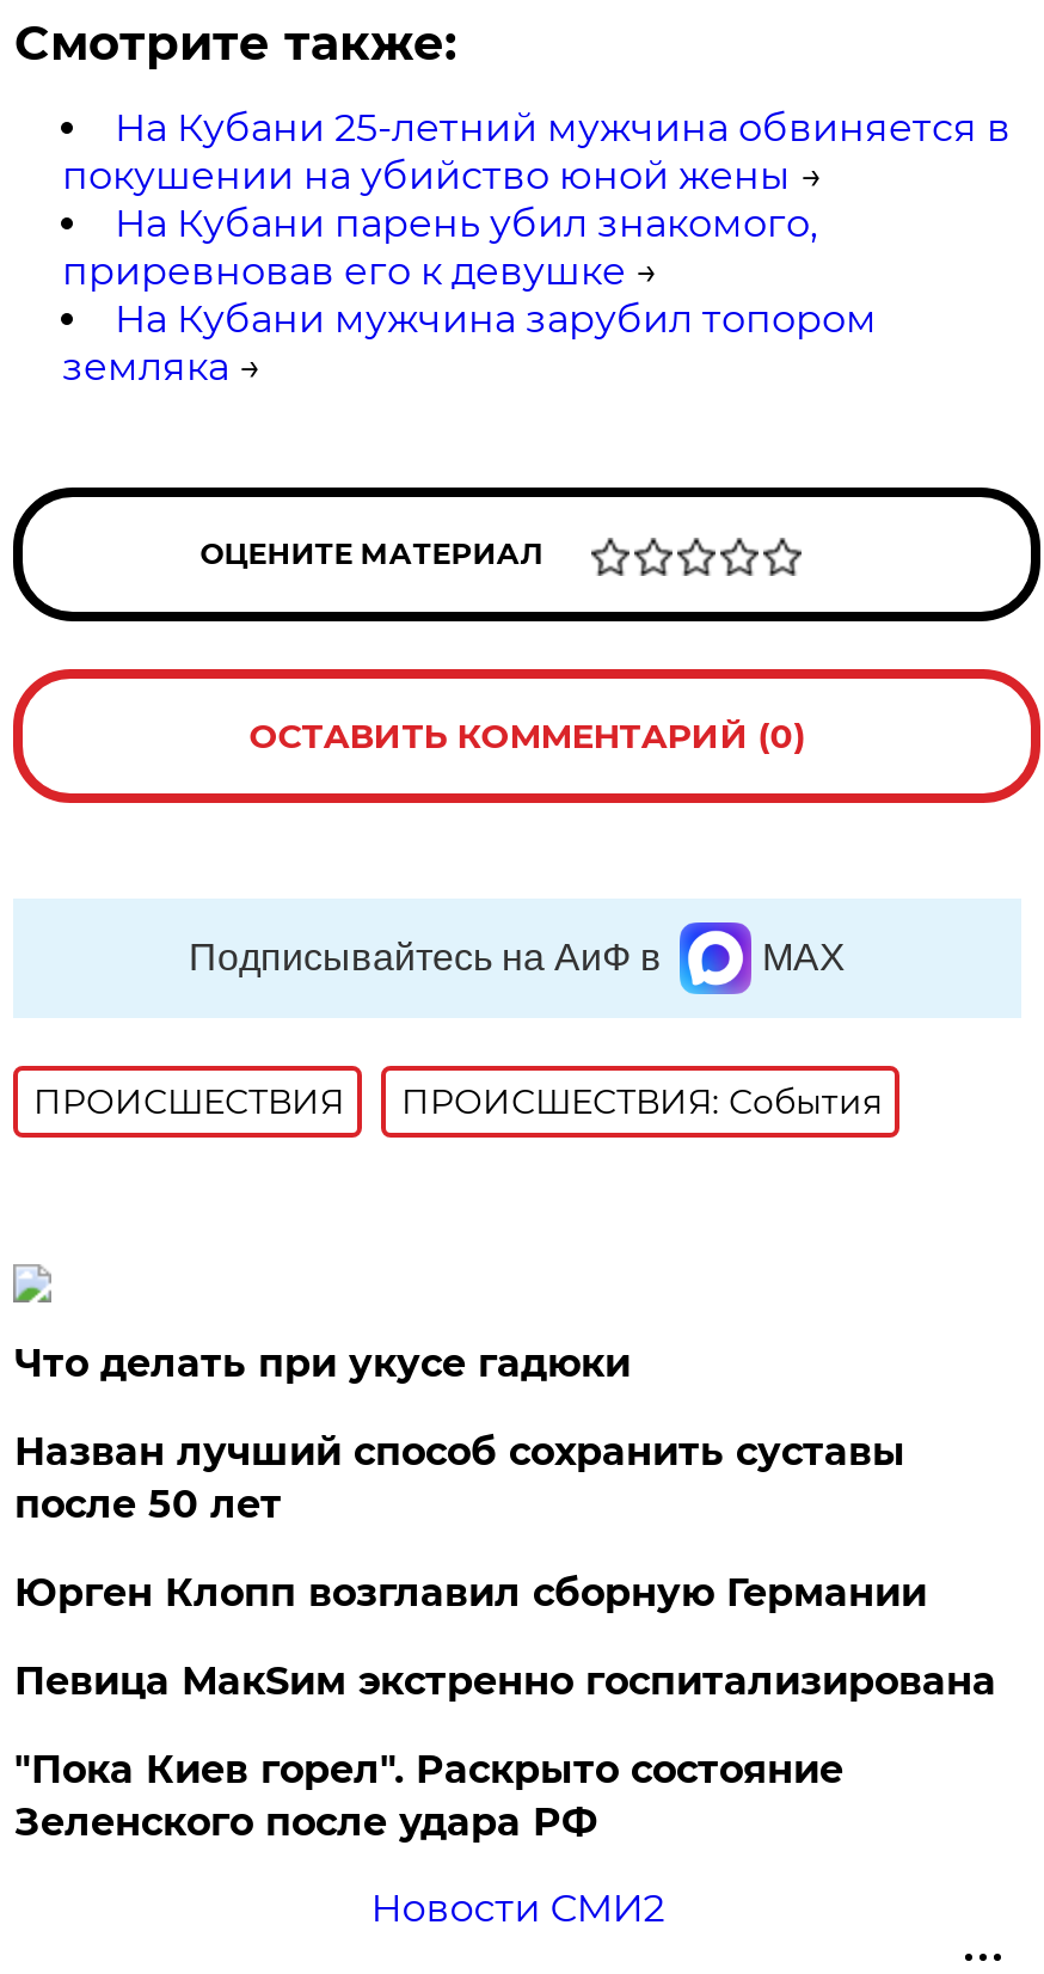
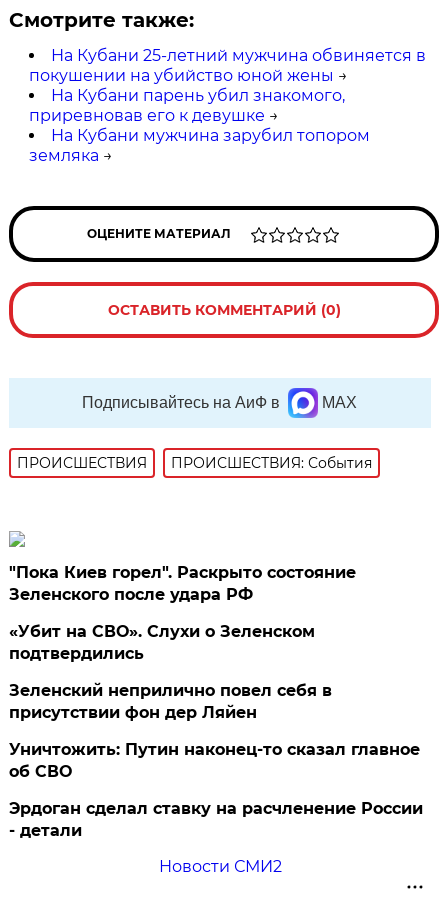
- Что делать при укусе гадюки
- Назван лучший способ сохранить суставы
- после 50 лет
- Юрген Клопп возглавил сборную Германии
- Певица МакSим экстренно госпитализирована

moved up: "Пока Киев горел". Раскрыто состояние | Зеленского после удара РФ

+ «Убит на СВО». Слухи о Зеленском
+ подтвердились
+ Зеленский неприлично повел cебя в
+ присутствии фон дер Ляйен
+ Уничтожить: Путин наконец-то сказал главное
+ об СВО
+ Эрдоган сделал ставку на расчленение России
+ - детали
